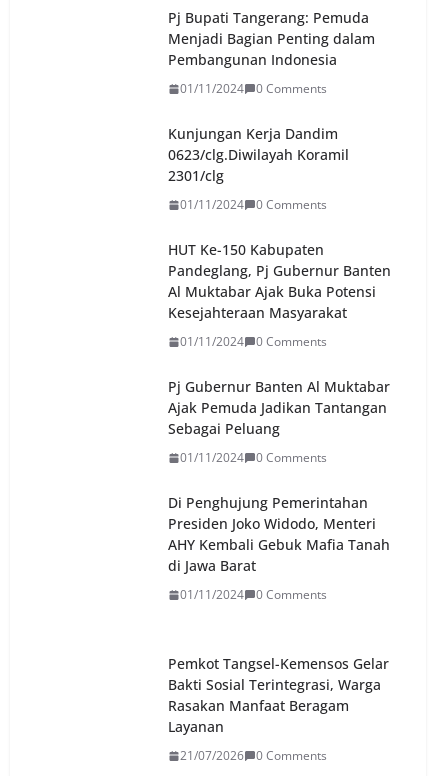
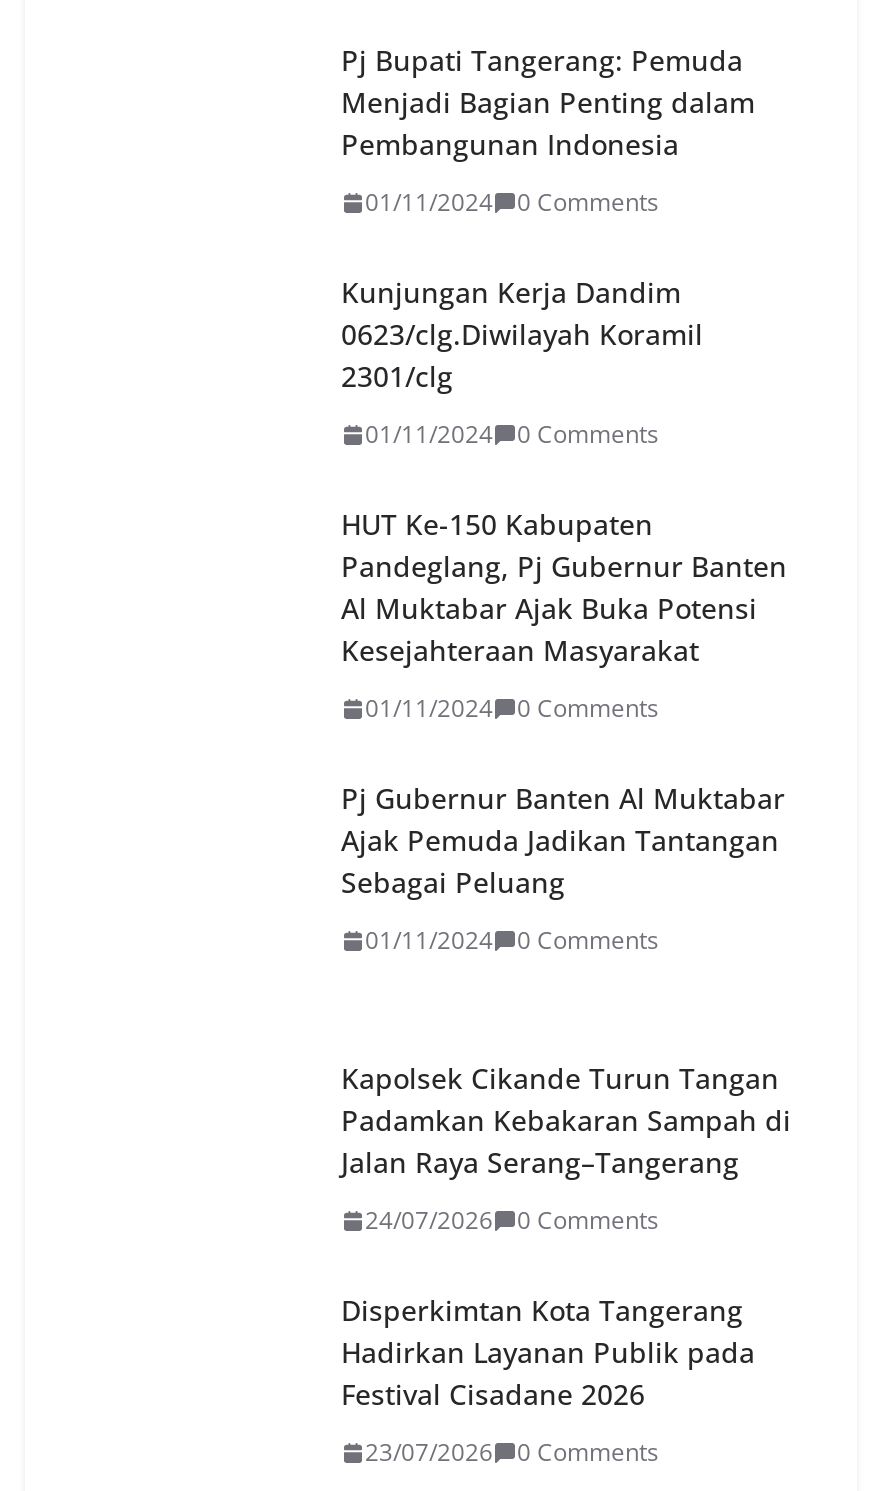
- Di Penghujung Pemerintahan
- Presiden Joko Widodo, Menteri
- AHY Kembali Gebuk Mafia Tanah
- di Jawa Barat
+ Kapolsek Cikande Turun Tangan
+ Padamkan Kebakaran Sampah di
+ Jalan Raya Serang–Tangerang

- 01/11/2024 0 Comments
+ 24/07/2026 0 Comments

- Pemkot Tangsel-Kemensos Gelar
- Bakti Sosial Terintegrasi, Warga
- Rasakan Manfaat Beragam
- Layanan
+ Disperkimtan Kota Tangerang
+ Hadirkan Layanan Publik pada
+ Festival Cisadane 2026

- 21/07/2026 0 Comments
+ 23/07/2026 0 Comments
